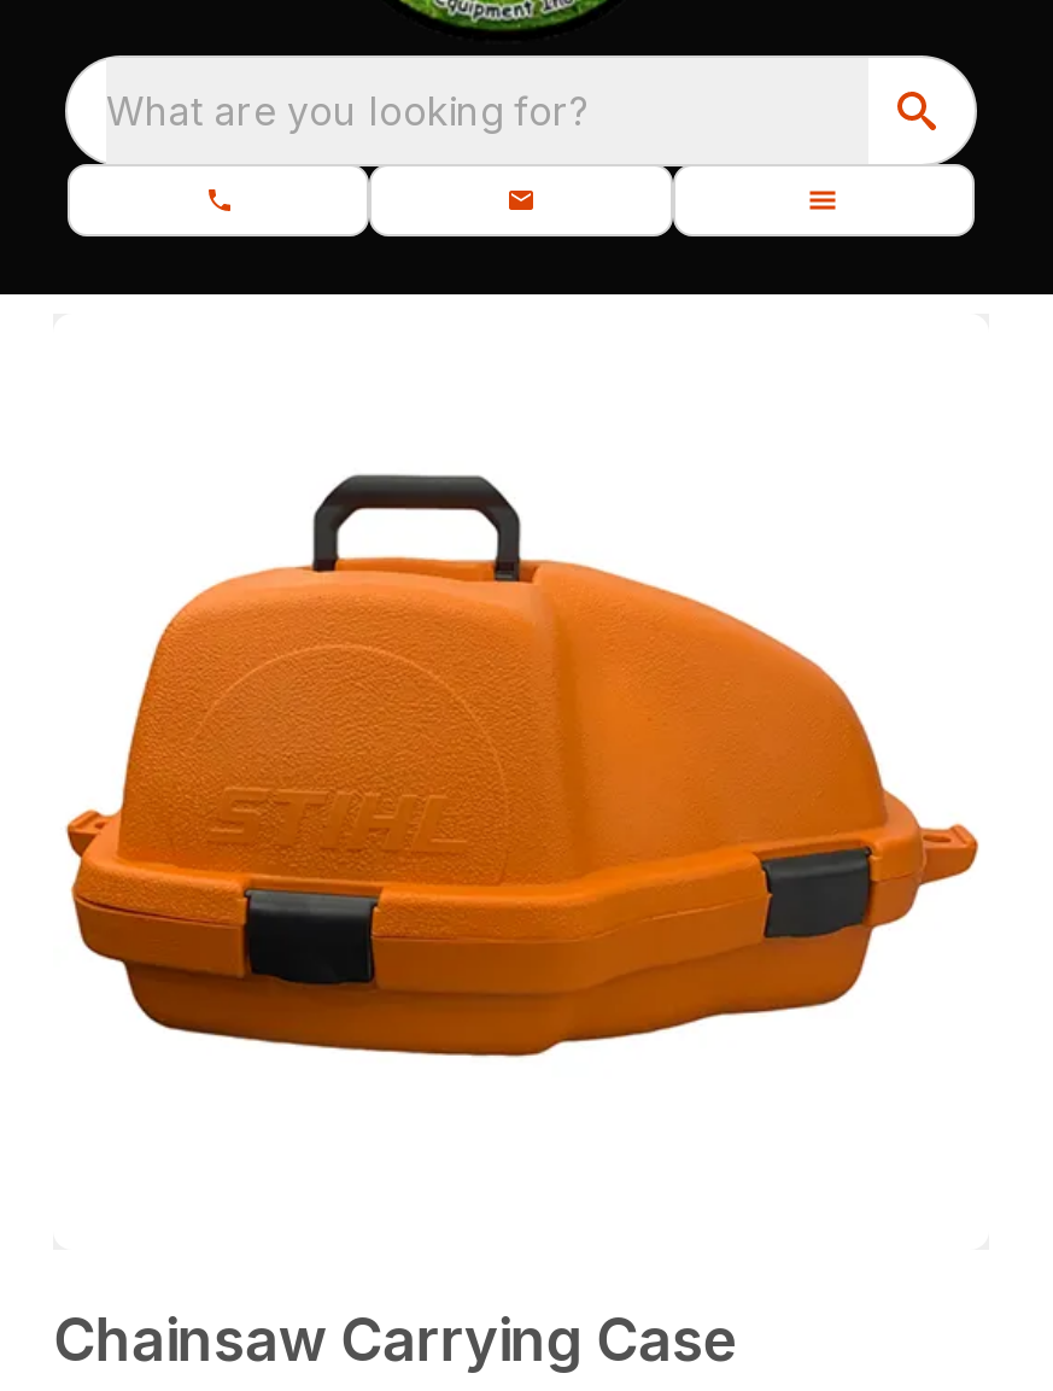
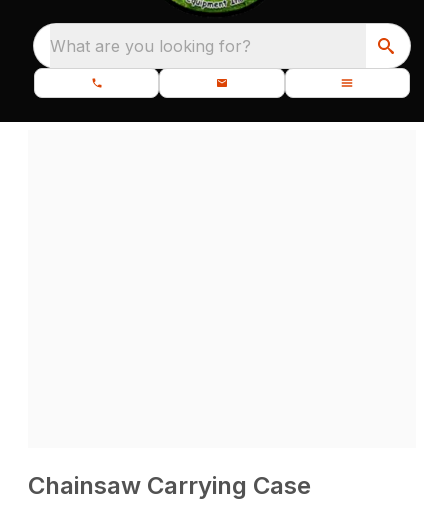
- [image]
